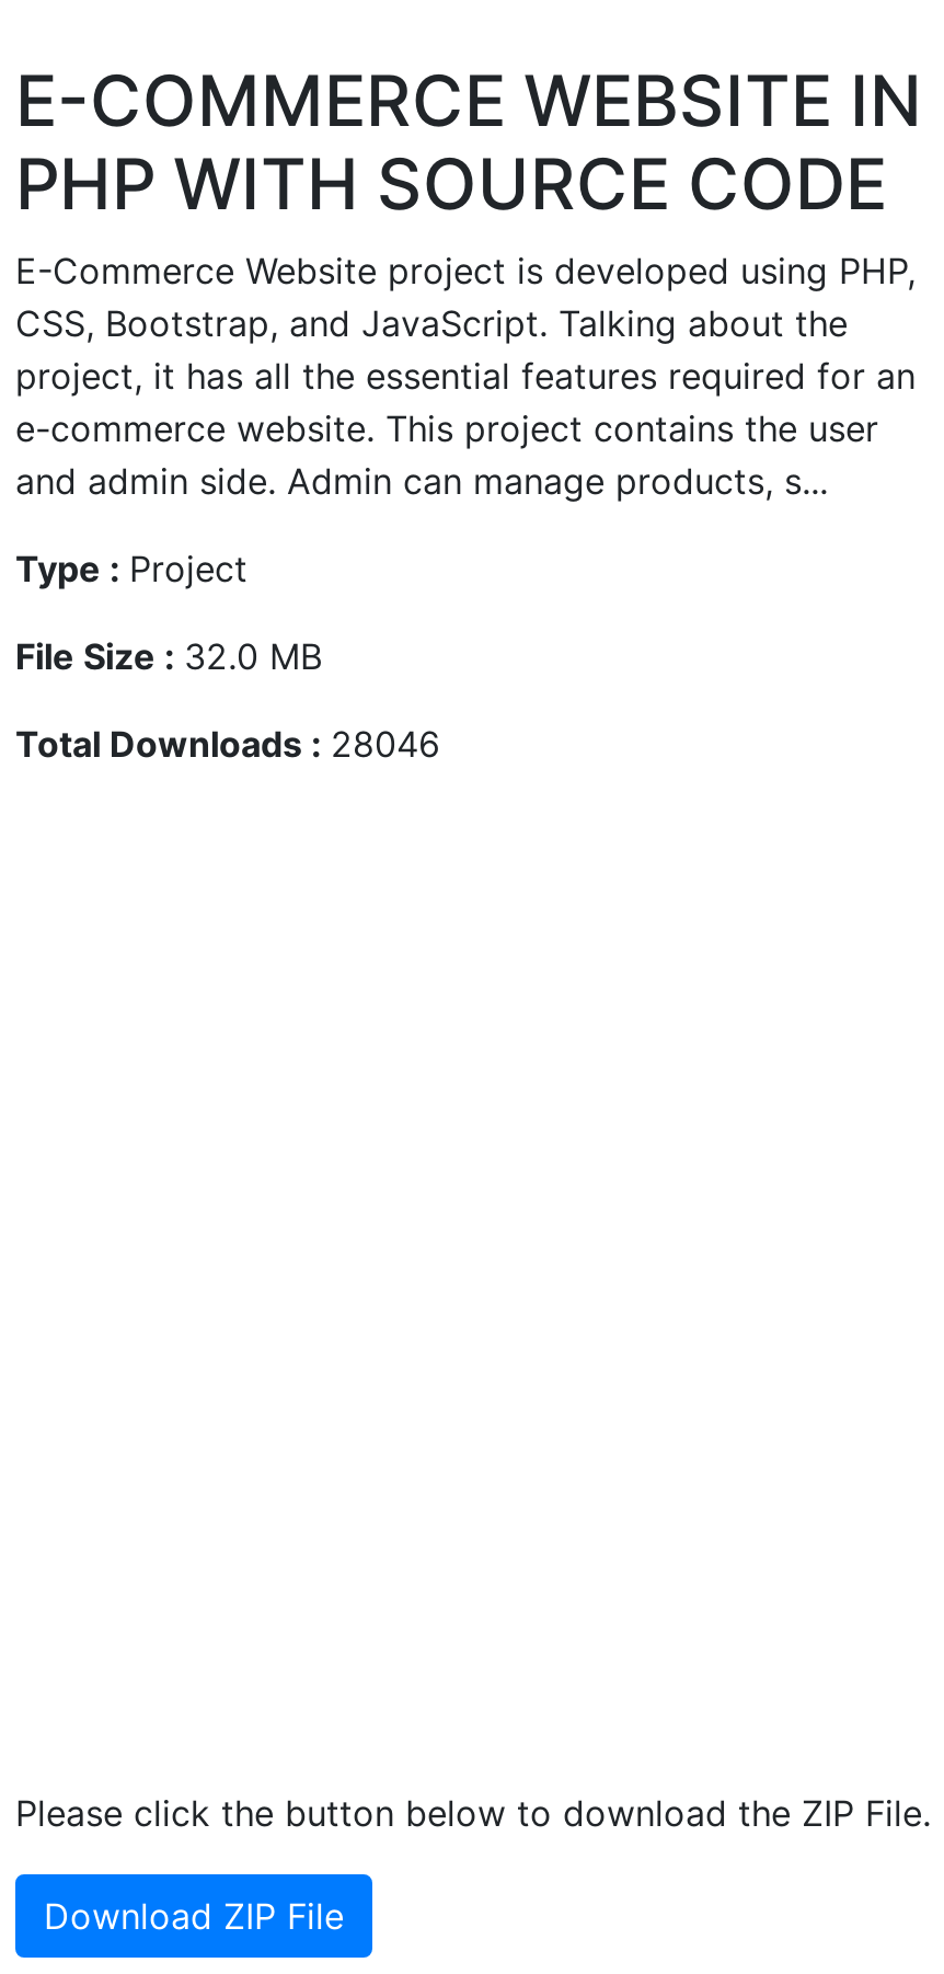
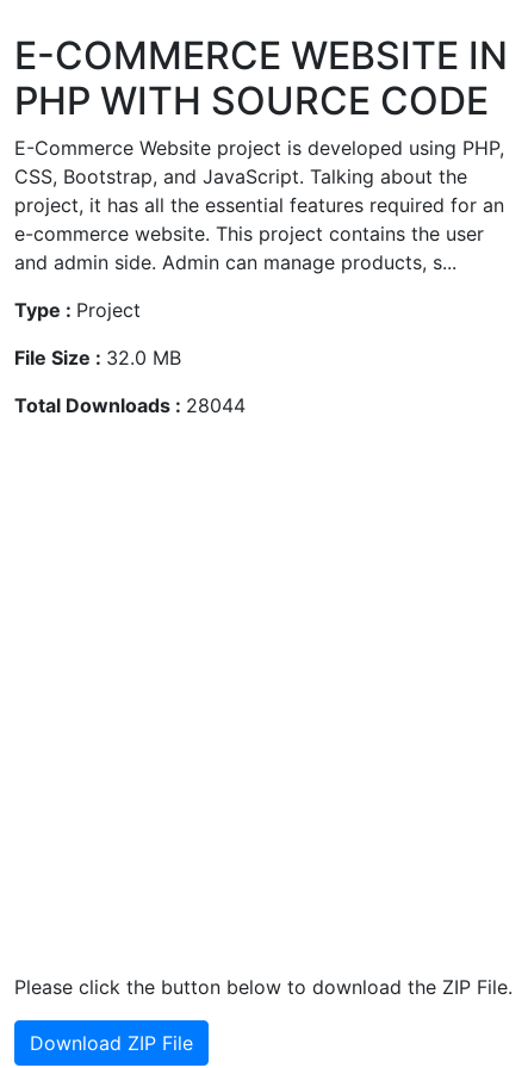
- Total Downloads : 28046
+ Total Downloads : 28044
